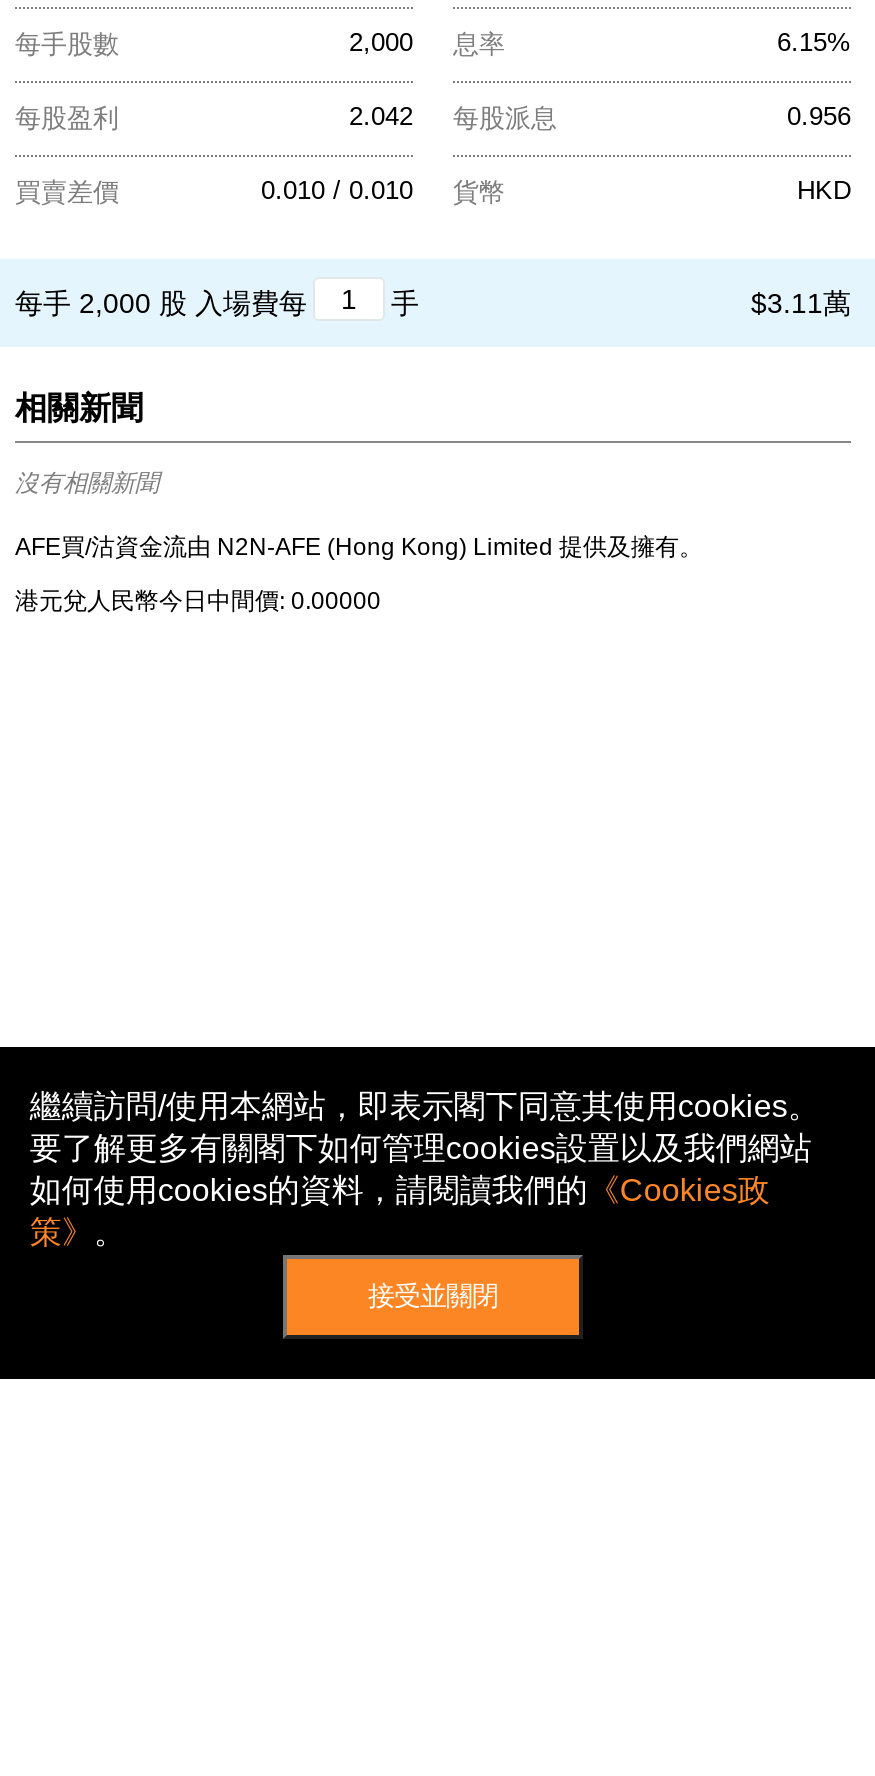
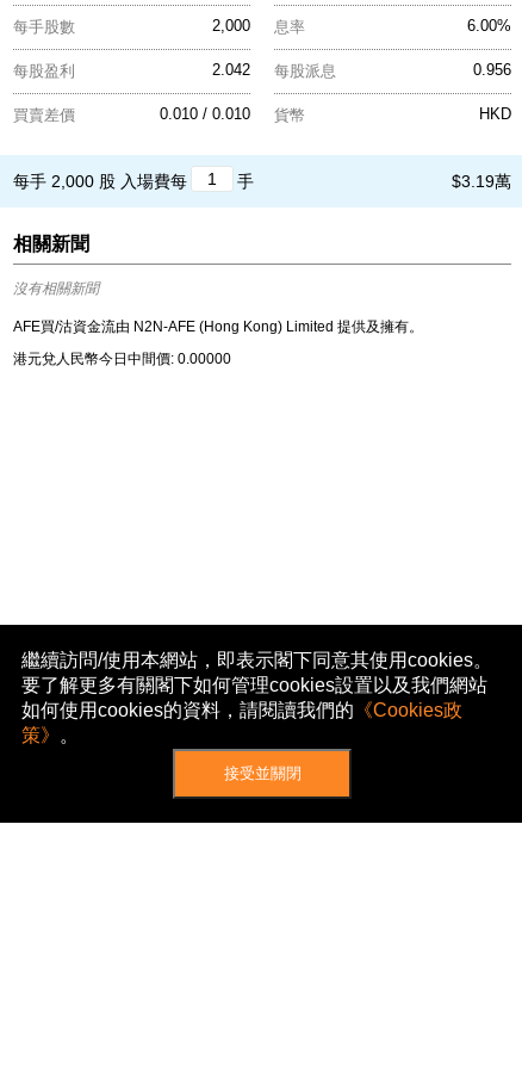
- 6.15%
+ 6.00%

- $3.11萬
+ $3.19萬
